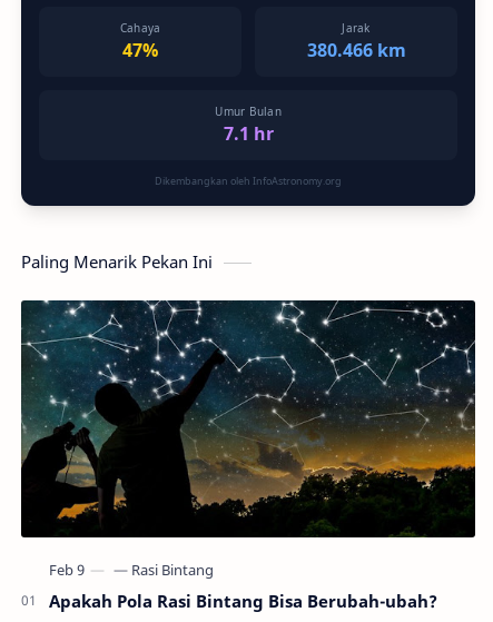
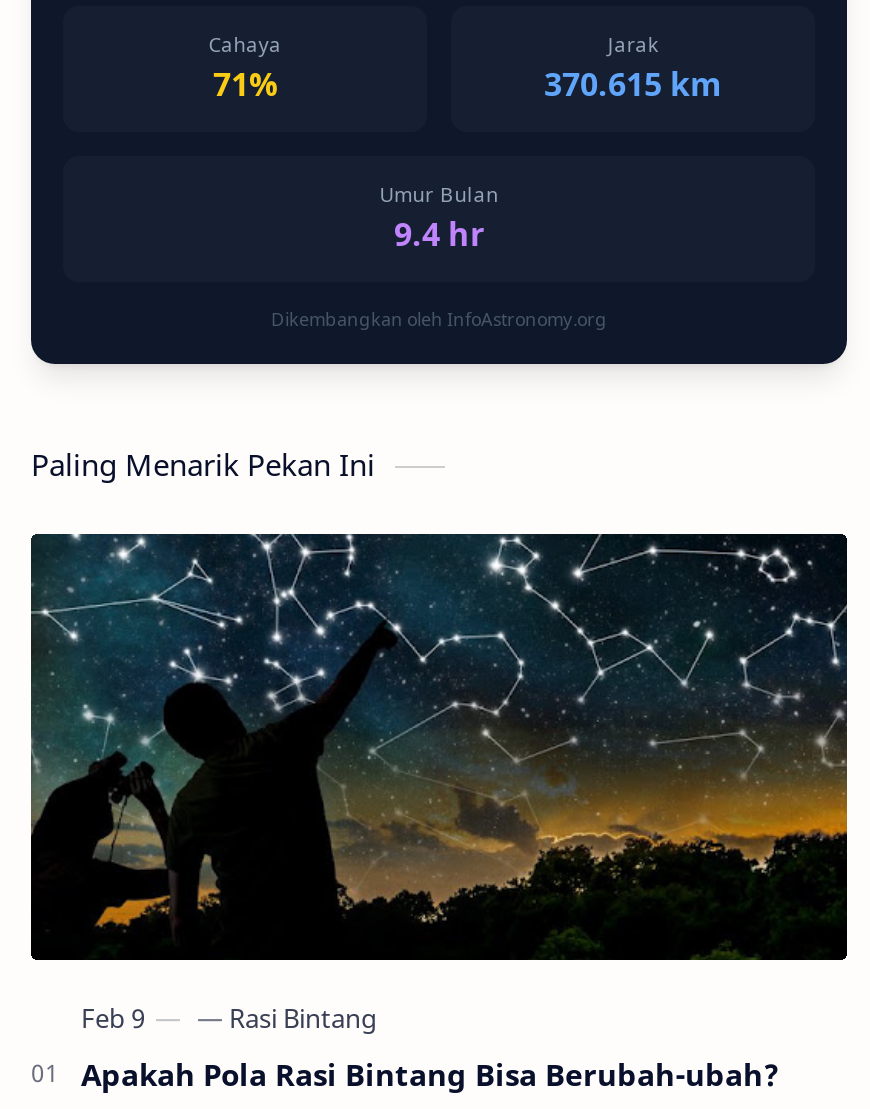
- 47%
+ 71%

- 380.466 km
+ 370.615 km

- 7.1 hr
+ 9.4 hr
